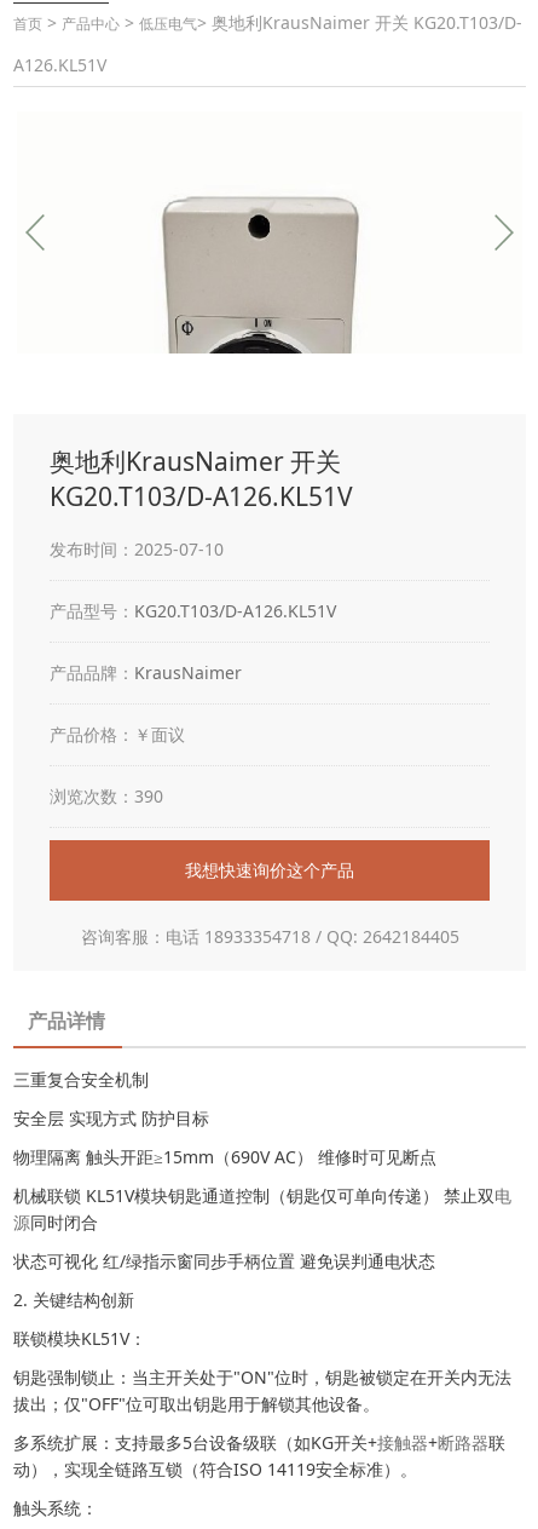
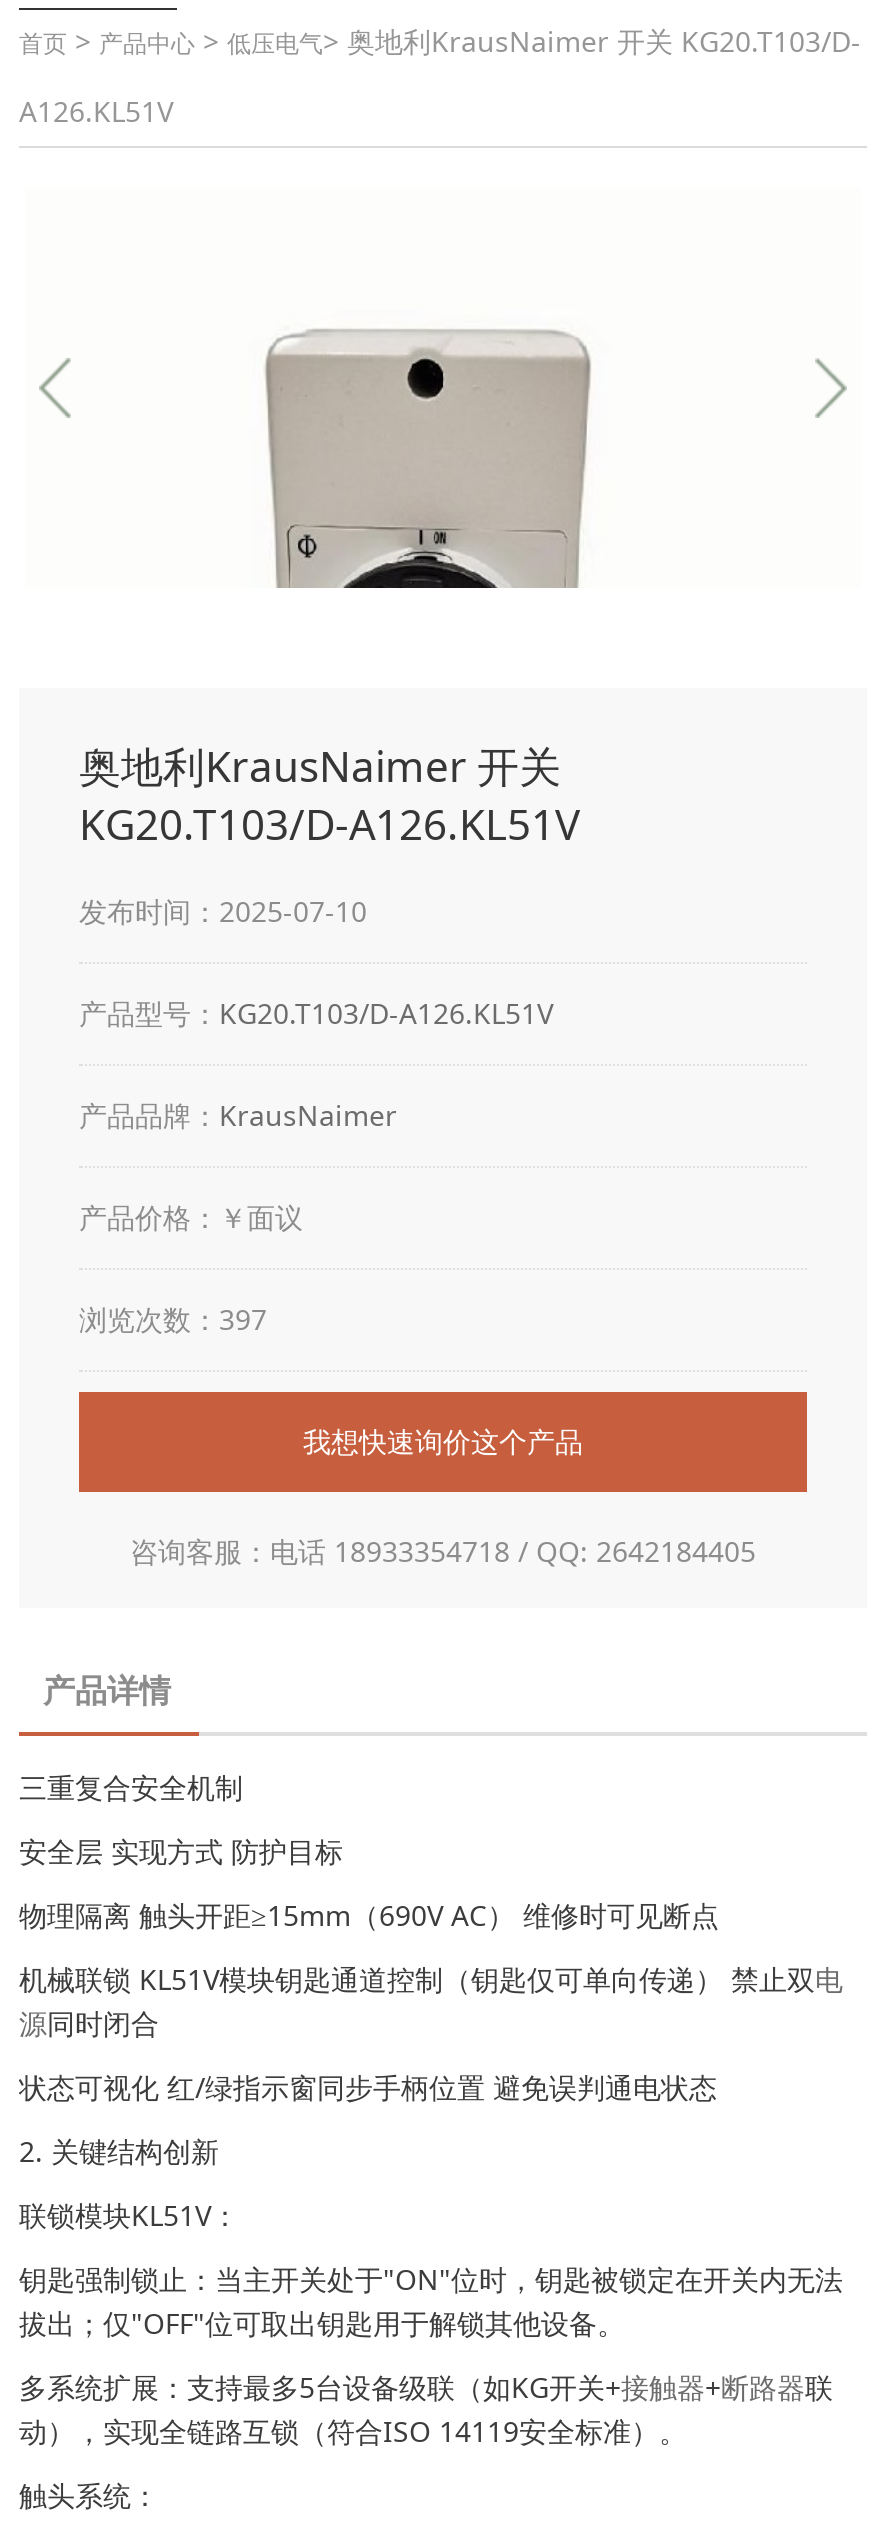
- 浏览次数：390
+ 浏览次数：397
